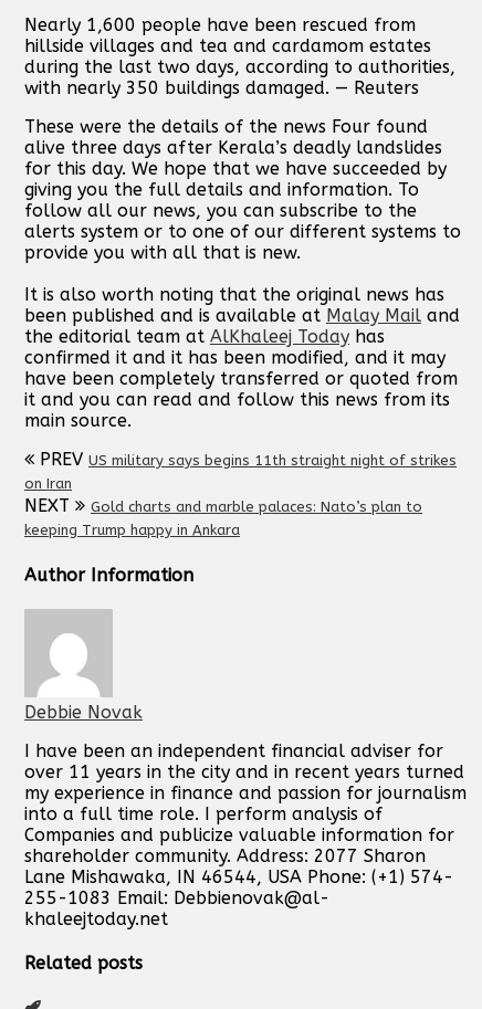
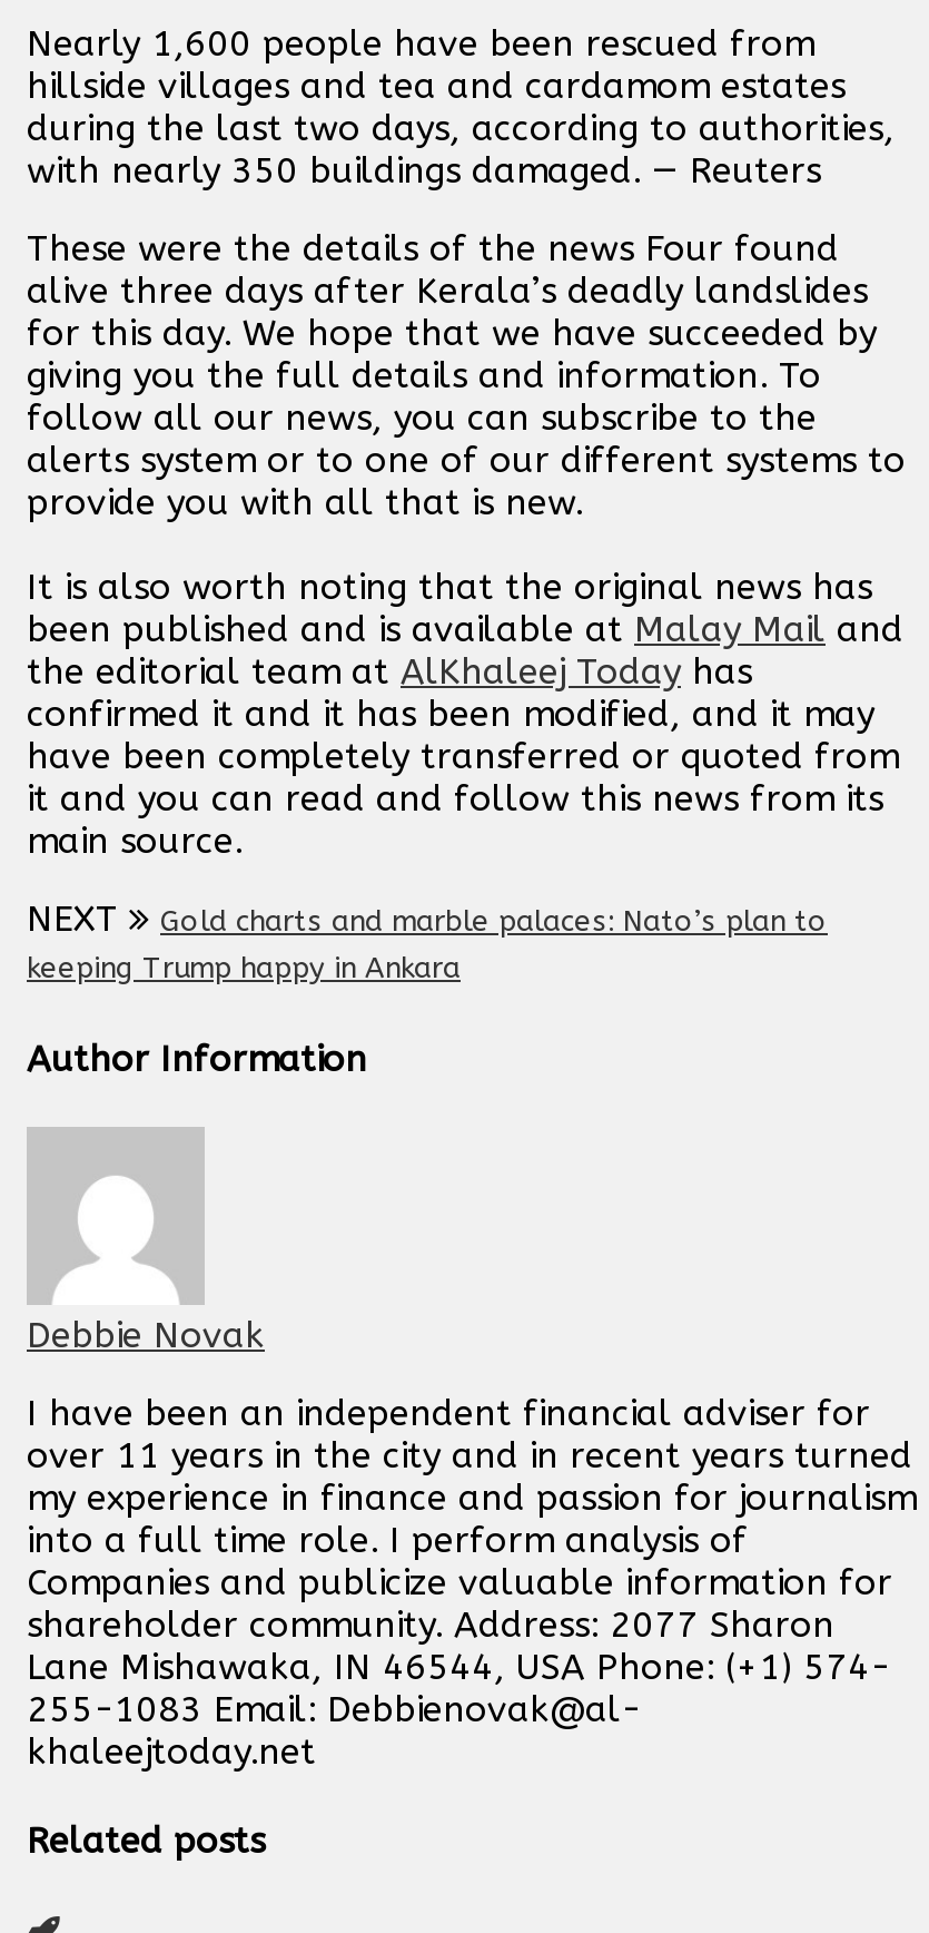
- PREV US military says begins 11th straight night of strikes
- on Iran
